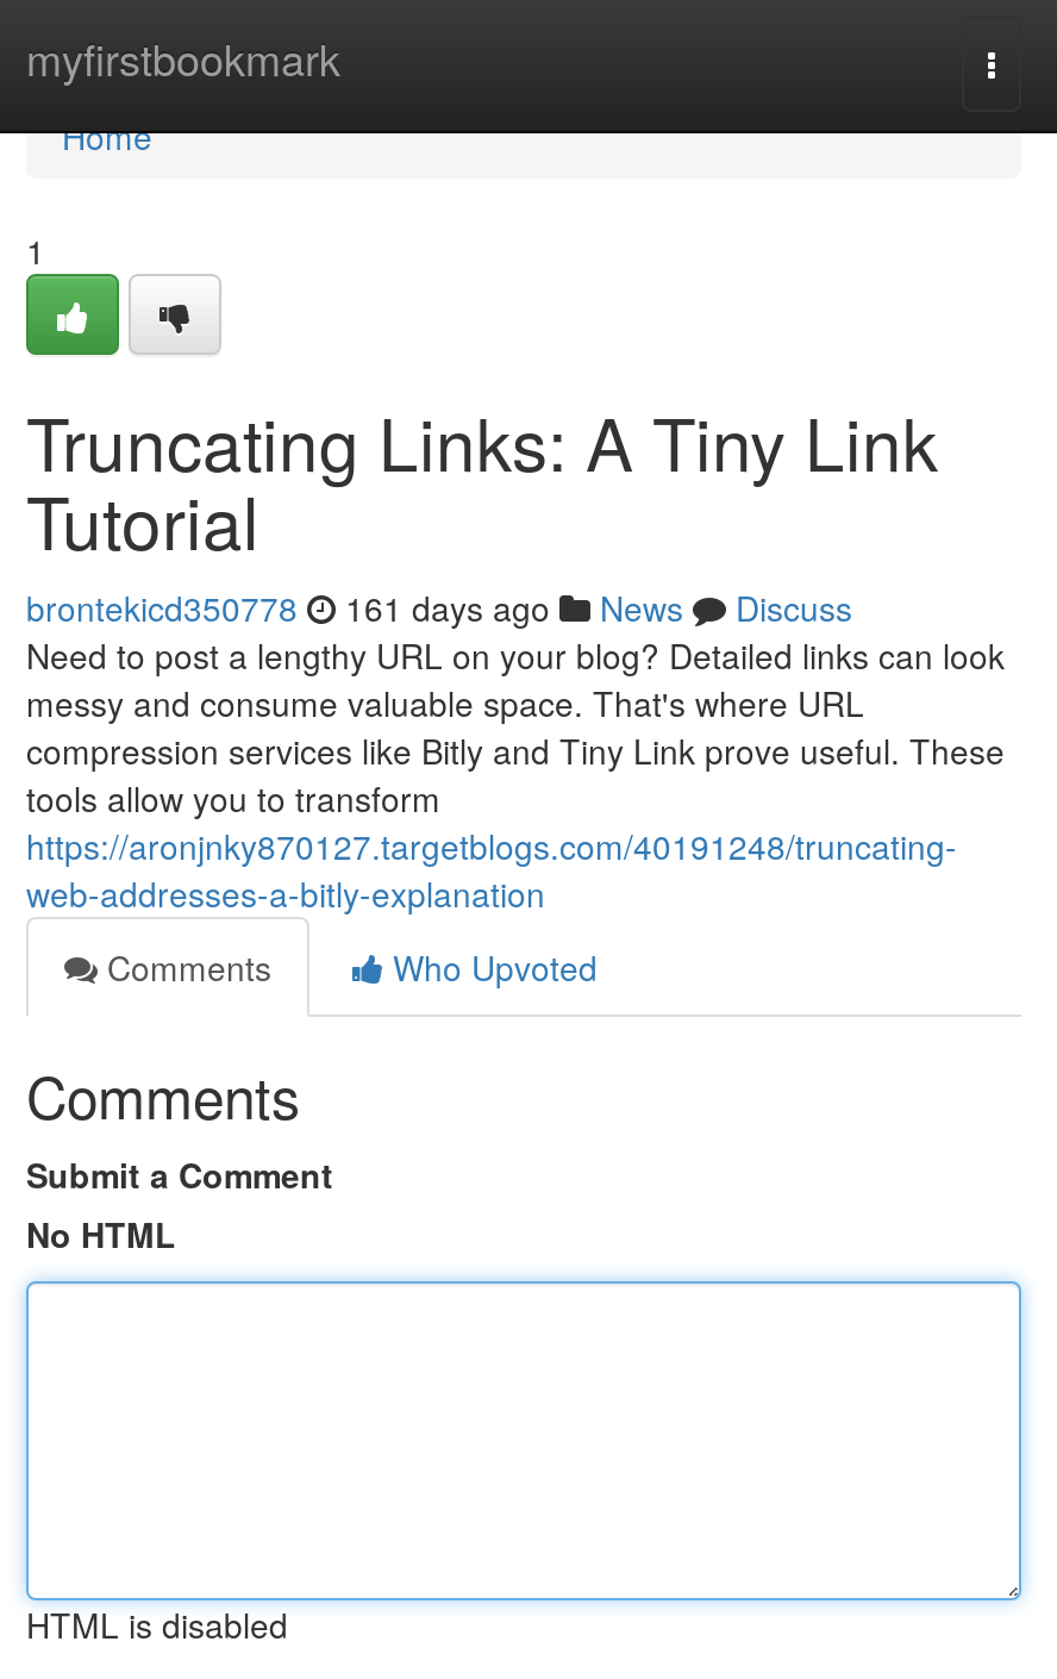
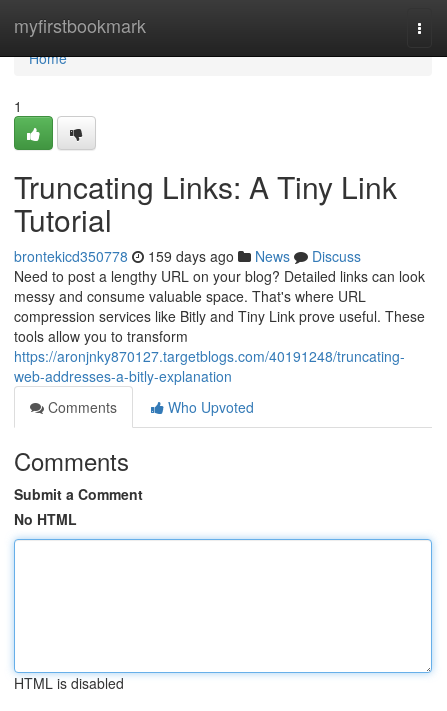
- brontekicd350778 161 days ago News Discuss
+ brontekicd350778 159 days ago News Discuss
